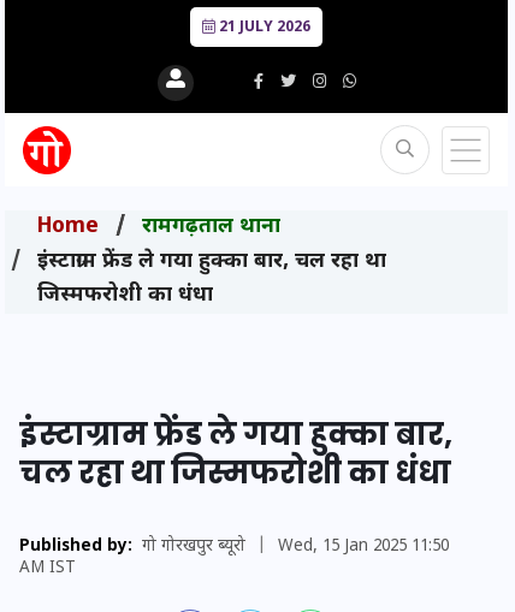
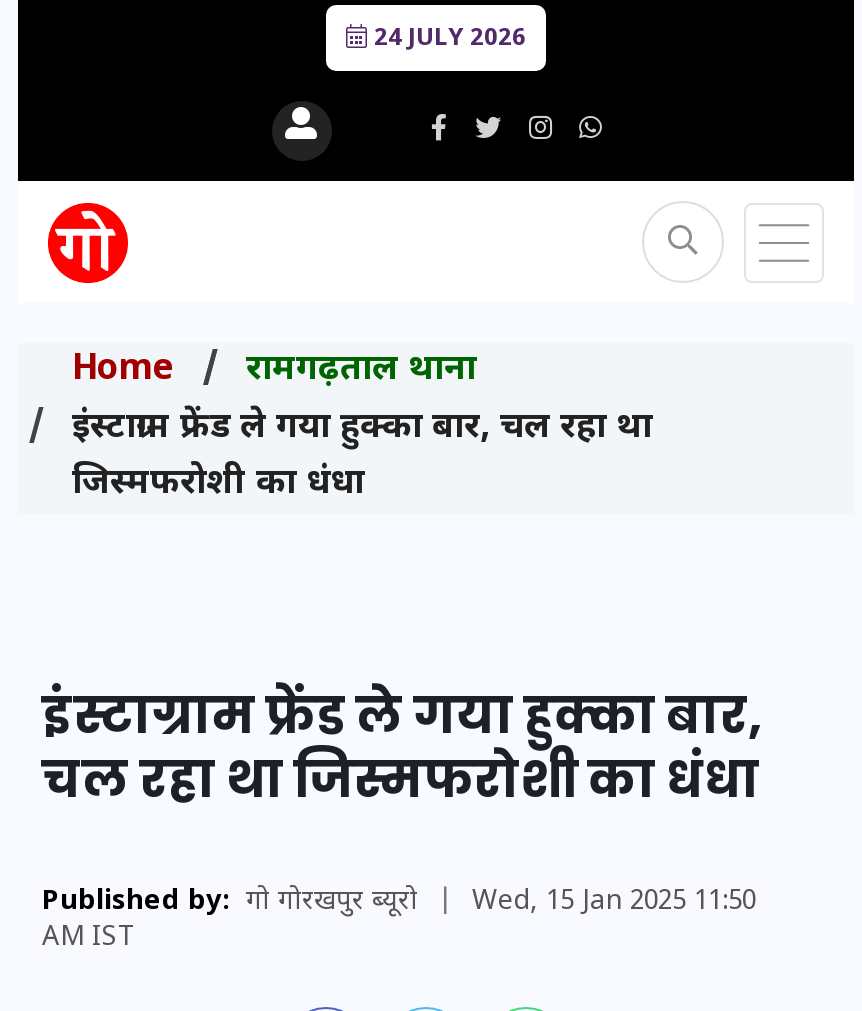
- 21 JULY 2026
+ 24 JULY 2026
